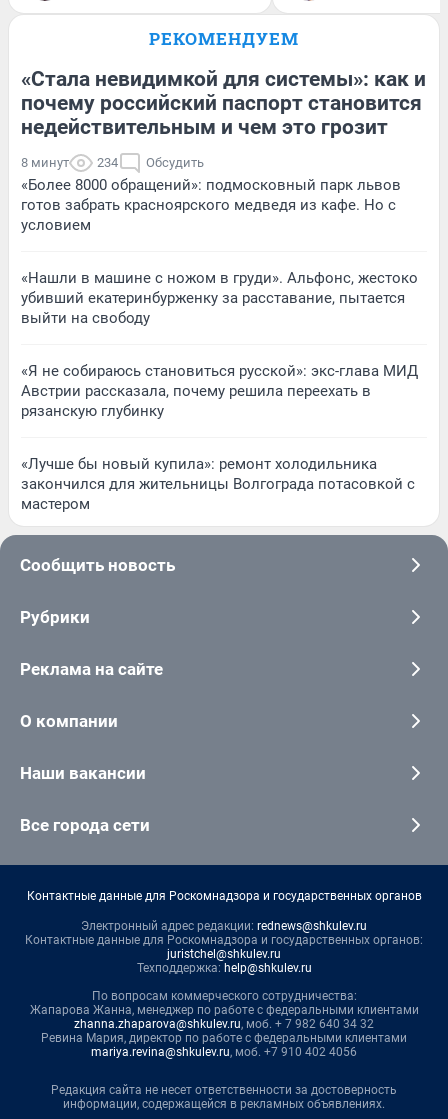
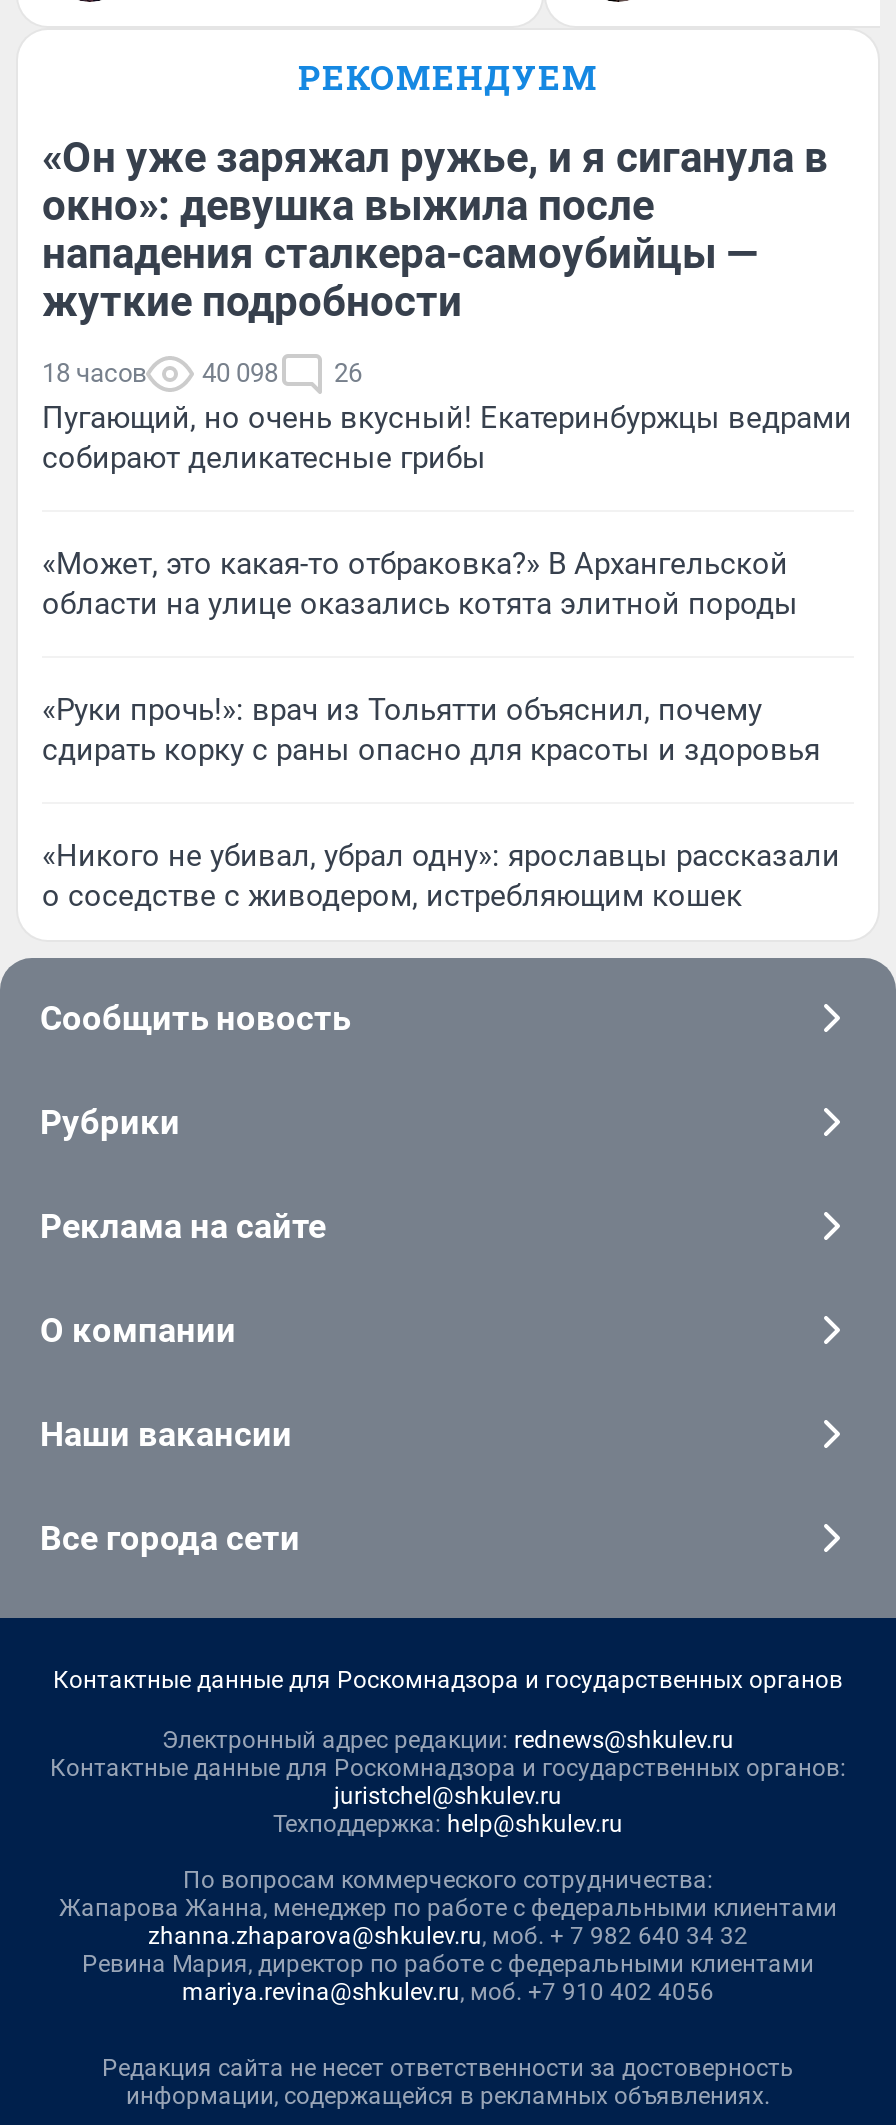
- «Стала невидимкой для системы»: как и
- почему российский паспорт становится
- недействительным и чем это грозит
+ «Он уже заряжал ружье, и я сиганула в
+ окно»: девушка выжила после
+ нападения сталкера-самоубийцы —
+ жуткие подробности

- 8 минут
- 234
- Обсудить
- «Более 8000 обращений»: подмосковный парк львов
- готов забрать красноярского медведя из кафе. Но с
- условием
+ 18 часов
+ 40 098
+ 26
+ Пугающий, но очень вкусный! Екатеринбуржцы ведрами
+ собирают деликатесные грибы

- «Нашли в машине с ножом в груди». Альфонс, жестоко
- убивший екатеринбурженку за расставание, пытается
- выйти на свободу
+ «Может, это какая-то отбраковка?» В Архангельской
+ области на улице оказались котята элитной породы

- «Я не собираюсь становиться русской»: экс-глава МИД
- Австрии рассказала, почему решила переехать в
- рязанскую глубинку
+ «Руки прочь!»: врач из Тольятти объяснил, почему
+ сдирать корку с раны опасно для красоты и здоровья

- «Лучше бы новый купила»: ремонт холодильника
- закончился для жительницы Волгограда потасовкой с
- мастером
+ «Никого не убивал, убрал одну»: ярославцы рассказали
+ о соседстве с живодером, истребляющим кошек
